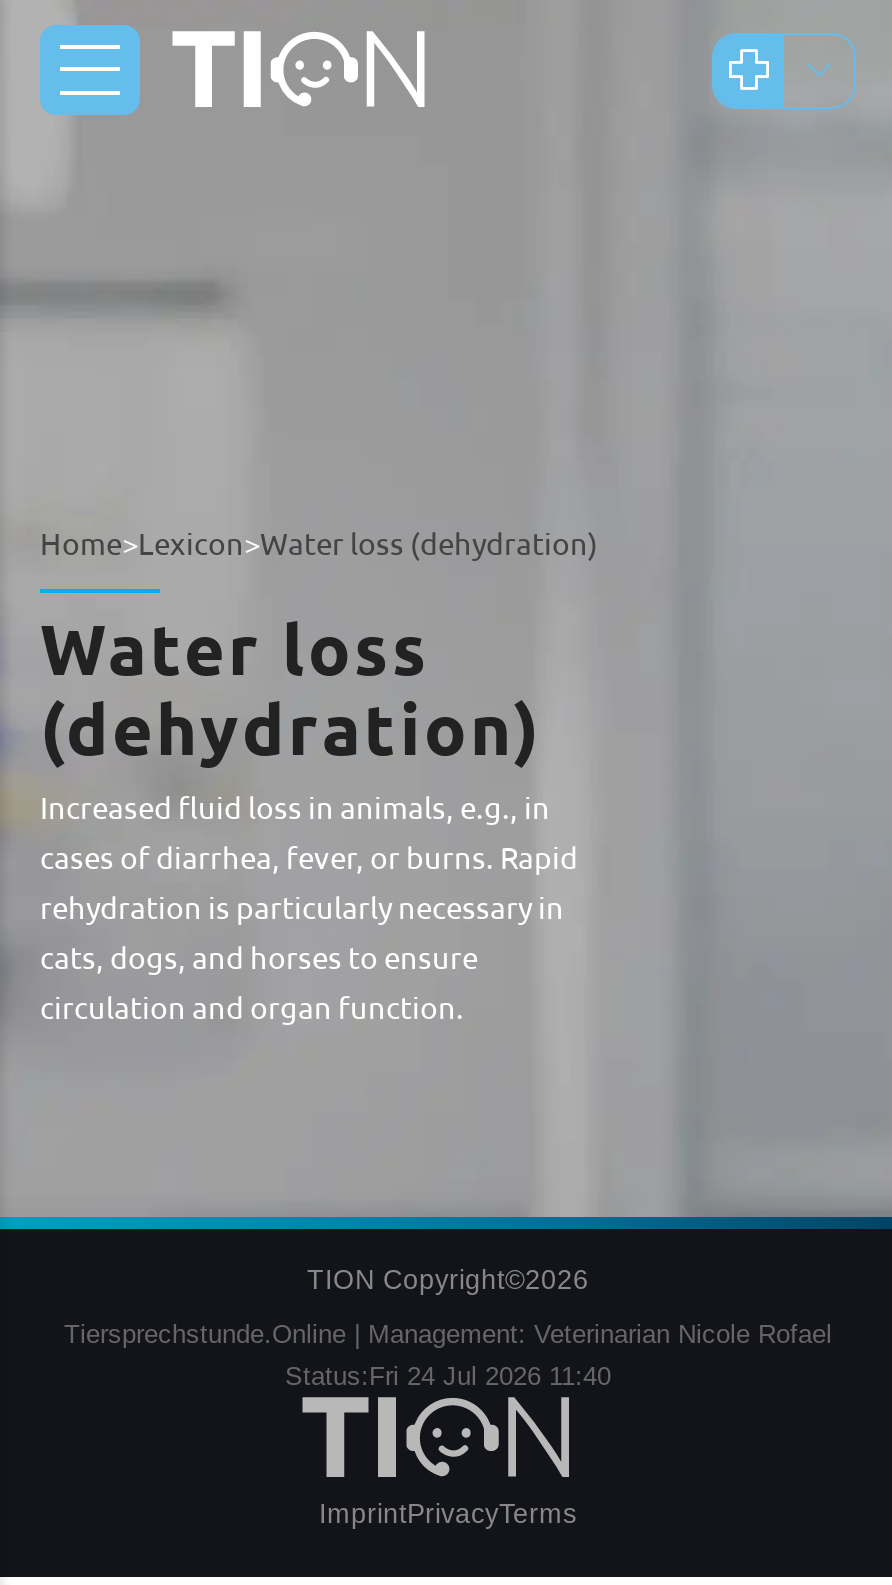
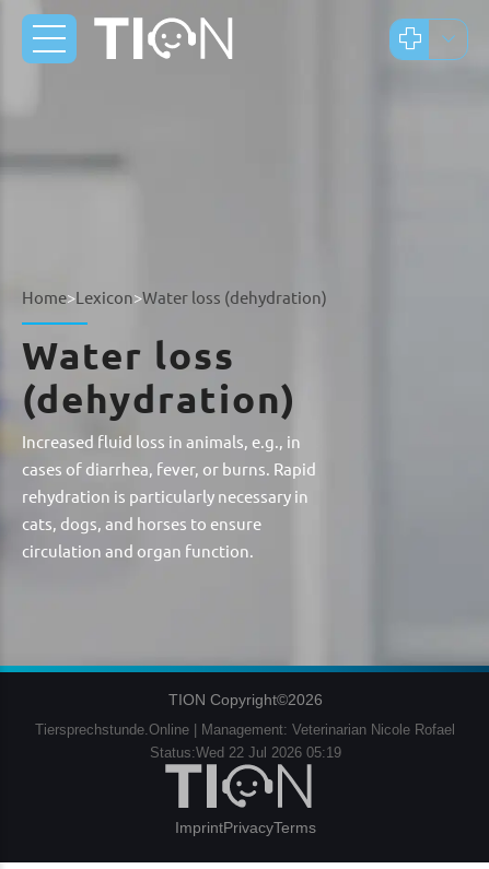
- Status:Fri 24 Jul 2026 11:40
+ Status:Wed 22 Jul 2026 05:19
